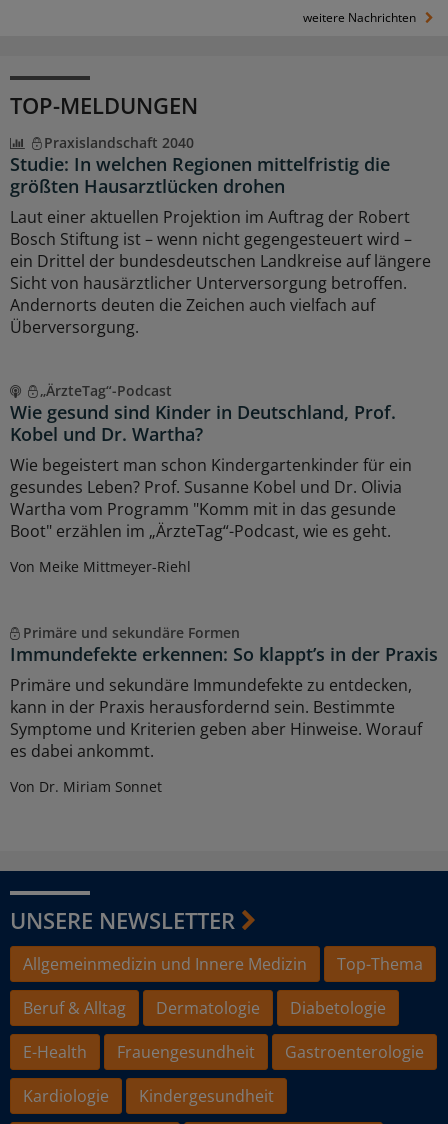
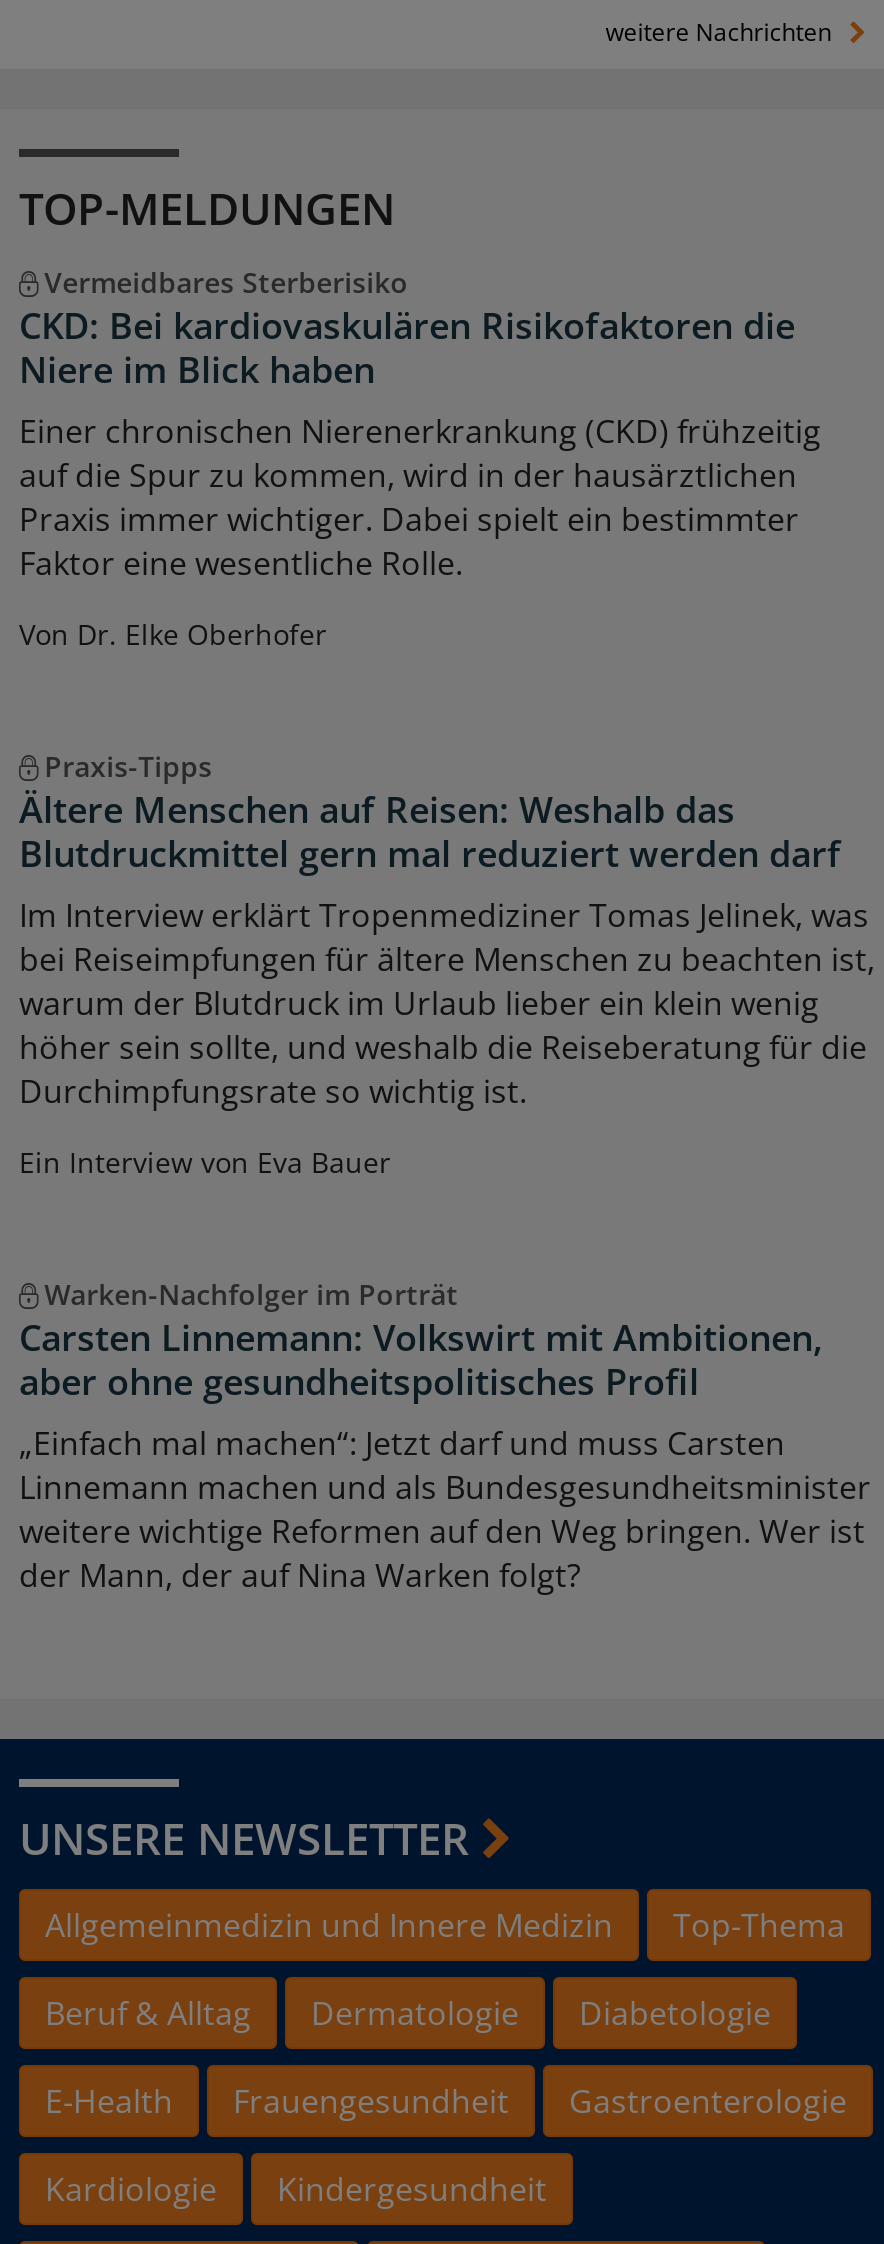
- Praxislandschaft 2040
- Studie: In welchen Regionen mittelfristig die
- größten Hausarztlücken drohen
- Laut einer aktuellen Projektion im Auftrag der Robert
- Bosch Stiftung ist – wenn nicht gegengesteuert wird –
- ein Drittel der bundesdeutschen Landkreise auf längere
- Sicht von hausärztlicher Unterversorgung betroffen.
- Andernorts deuten die Zeichen auch vielfach auf
- Überversorgung.
+ Vermeidbares Sterberisiko
+ CKD: Bei kardiovaskulären Risikofaktoren die
+ Niere im Blick haben
+ Einer chronischen Nierenerkrankung (CKD) frühzeitig
+ auf die Spur zu kommen, wird in der hausärztlichen
+ Praxis immer wichtiger. Dabei spielt ein bestimmter
+ Faktor eine wesentliche Rolle.

- „ÄrzteTag“-Podcast
- Wie gesund sind Kinder in Deutschland, Prof.
- Kobel und Dr. Wartha?
- Wie begeistert man schon Kindergartenkinder für ein
- gesundes Leben? Prof. Susanne Kobel und Dr. Olivia
- Wartha vom Programm "Komm mit in das gesunde
- Boot" erzählen im „ÄrzteTag“-Podcast, wie es geht.
+ Von Dr. Elke Oberhofer

- Von Meike Mittmeyer-Riehl
+ Praxis-Tipps
+ Ältere Menschen auf Reisen: Weshalb das
+ Blutdruckmittel gern mal reduziert werden darf
+ Im Interview erklärt Tropenmediziner Tomas Jelinek, was
+ bei Reiseimpfungen für ältere Menschen zu beachten ist,
+ warum der Blutdruck im Urlaub lieber ein klein wenig
+ höher sein sollte, und weshalb die Reiseberatung für die
+ Durchimpfungsrate so wichtig ist.

- Primäre und sekundäre Formen
- Immundefekte erkennen: So klappt’s in der Praxis
- Primäre und sekundäre Immundefekte zu entdecken,
- kann in der Praxis herausfordernd sein. Bestimmte
- Symptome und Kriterien geben aber Hinweise. Worauf
- es dabei ankommt.
+ Ein Interview von Eva Bauer

- Von Dr. Miriam Sonnet
+ Warken-Nachfolger im Porträt
+ Carsten Linnemann: Volkswirt mit Ambitionen,
+ aber ohne gesundheitspolitisches Profil
+ „Einfach mal machen“: Jetzt darf und muss Carsten
+ Linnemann machen und als Bundesgesundheitsminister
+ weitere wichtige Reformen auf den Weg bringen. Wer ist
+ der Mann, der auf Nina Warken folgt?
